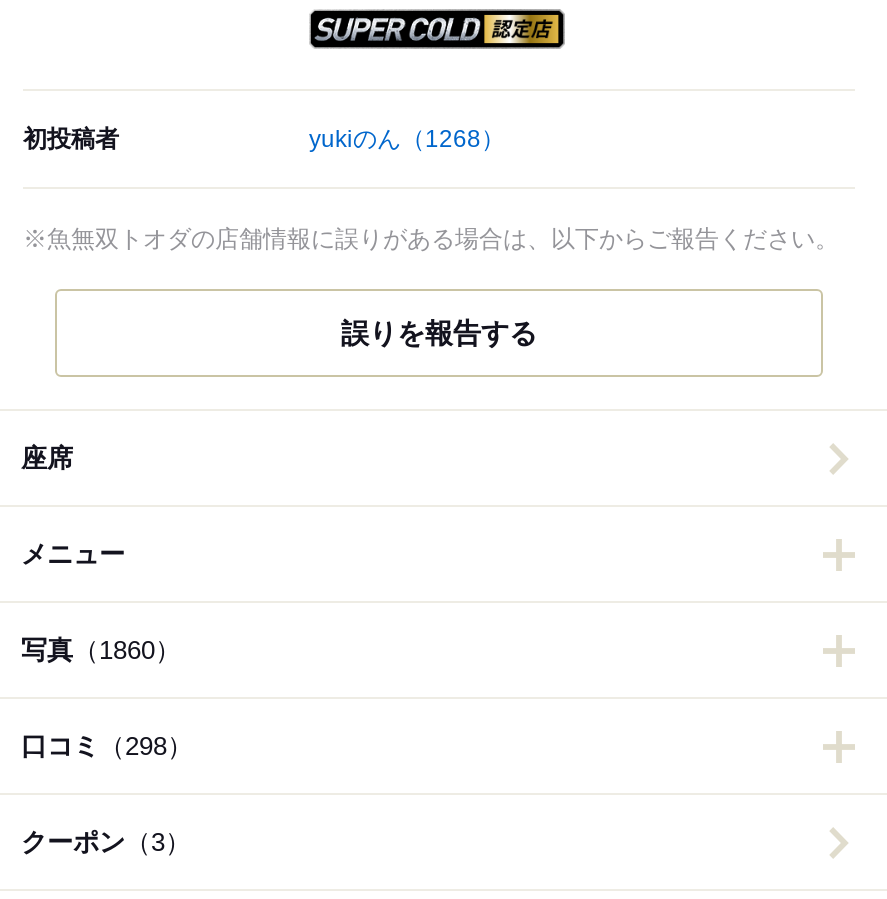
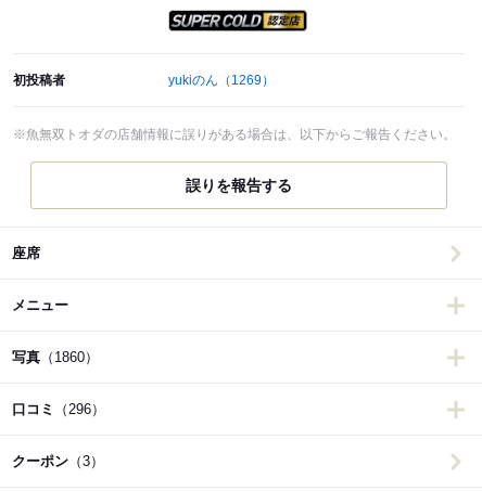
- yukiのん（1268）
+ yukiのん（1269）

- 口コミ（298）
+ 口コミ（296）
